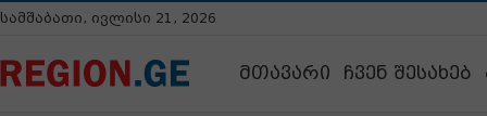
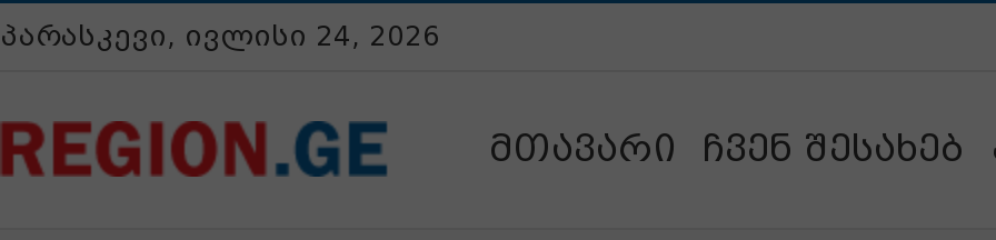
- სამშაბათი, ივლისი 21, 2026
+ პარასკევი, ივლისი 24, 2026
